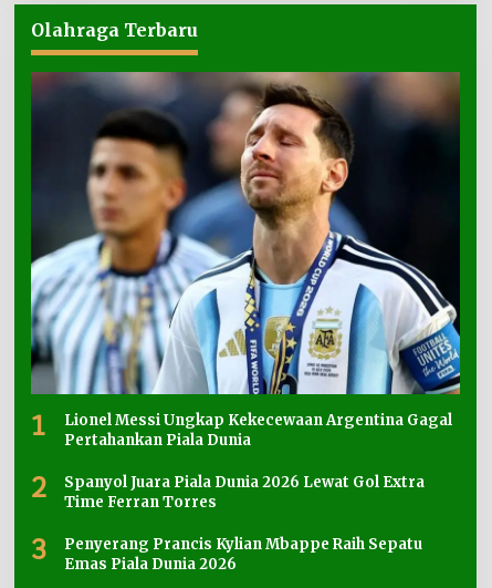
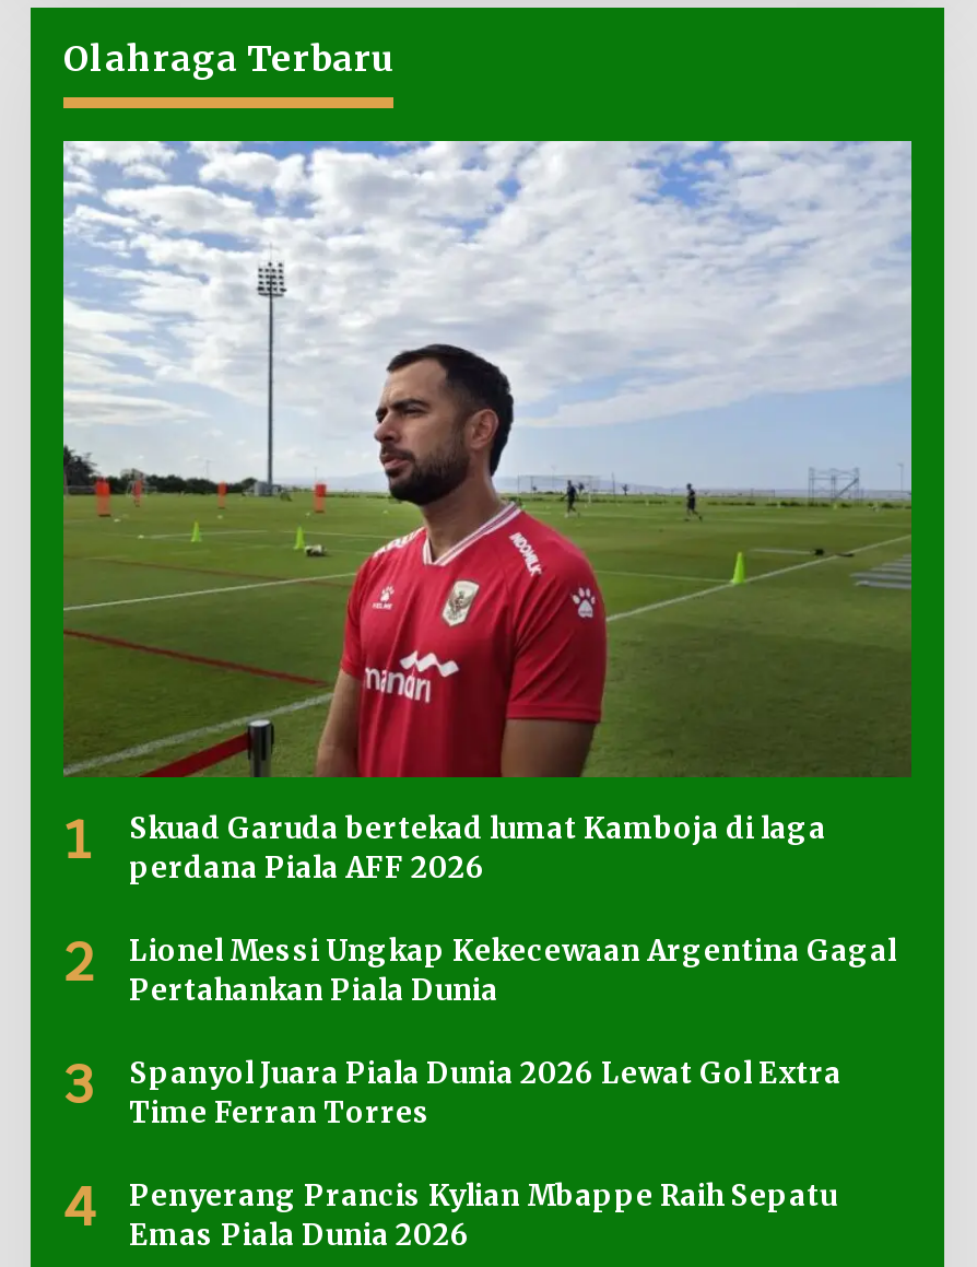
- [image]
+ [image]

+ Skuad Garuda bertekad lumat Kamboja di laga
+ perdana Piala AFF 2026
+ 2

- 2 Spanyol Juara Piala Dunia 2026 Lewat Gol Extra Time Ferran Torres
+ 3 Spanyol Juara Piala Dunia 2026 Lewat Gol Extra Time Ferran Torres

- 3 Penyerang Prancis Kylian Mbappe Raih Sepatu Emas Piala Dunia 2026
+ 4 Penyerang Prancis Kylian Mbappe Raih Sepatu Emas Piala Dunia 2026
